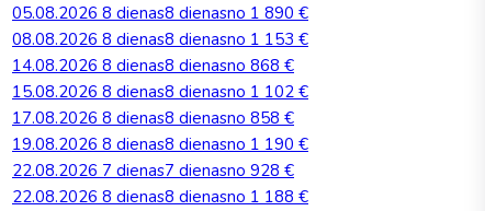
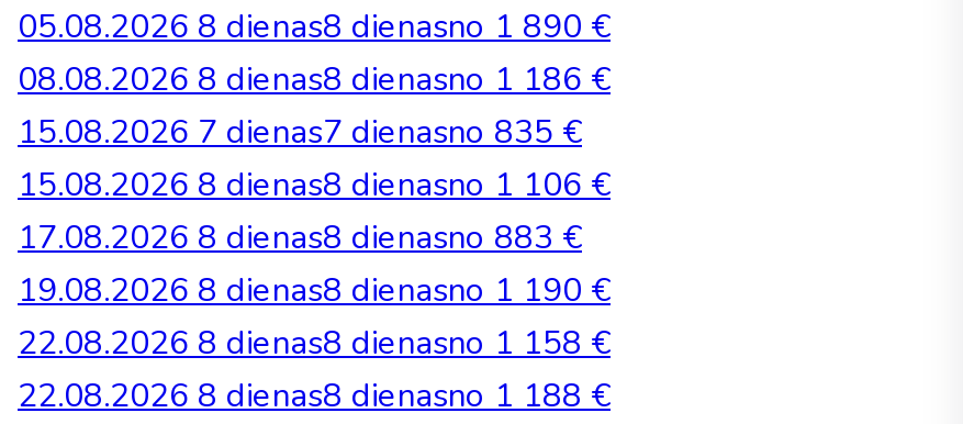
- 08.08.2026 8 dienas8 dienasno 1 153 €
+ 08.08.2026 8 dienas8 dienasno 1 186 €

- 14.08.2026 8 dienas8 dienasno 868 €
+ 15.08.2026 7 dienas7 dienasno 835 €

- 15.08.2026 8 dienas8 dienasno 1 102 €
+ 15.08.2026 8 dienas8 dienasno 1 106 €

- 17.08.2026 8 dienas8 dienasno 858 €
+ 17.08.2026 8 dienas8 dienasno 883 €

- 22.08.2026 7 dienas7 dienasno 928 €
+ 22.08.2026 8 dienas8 dienasno 1 158 €
